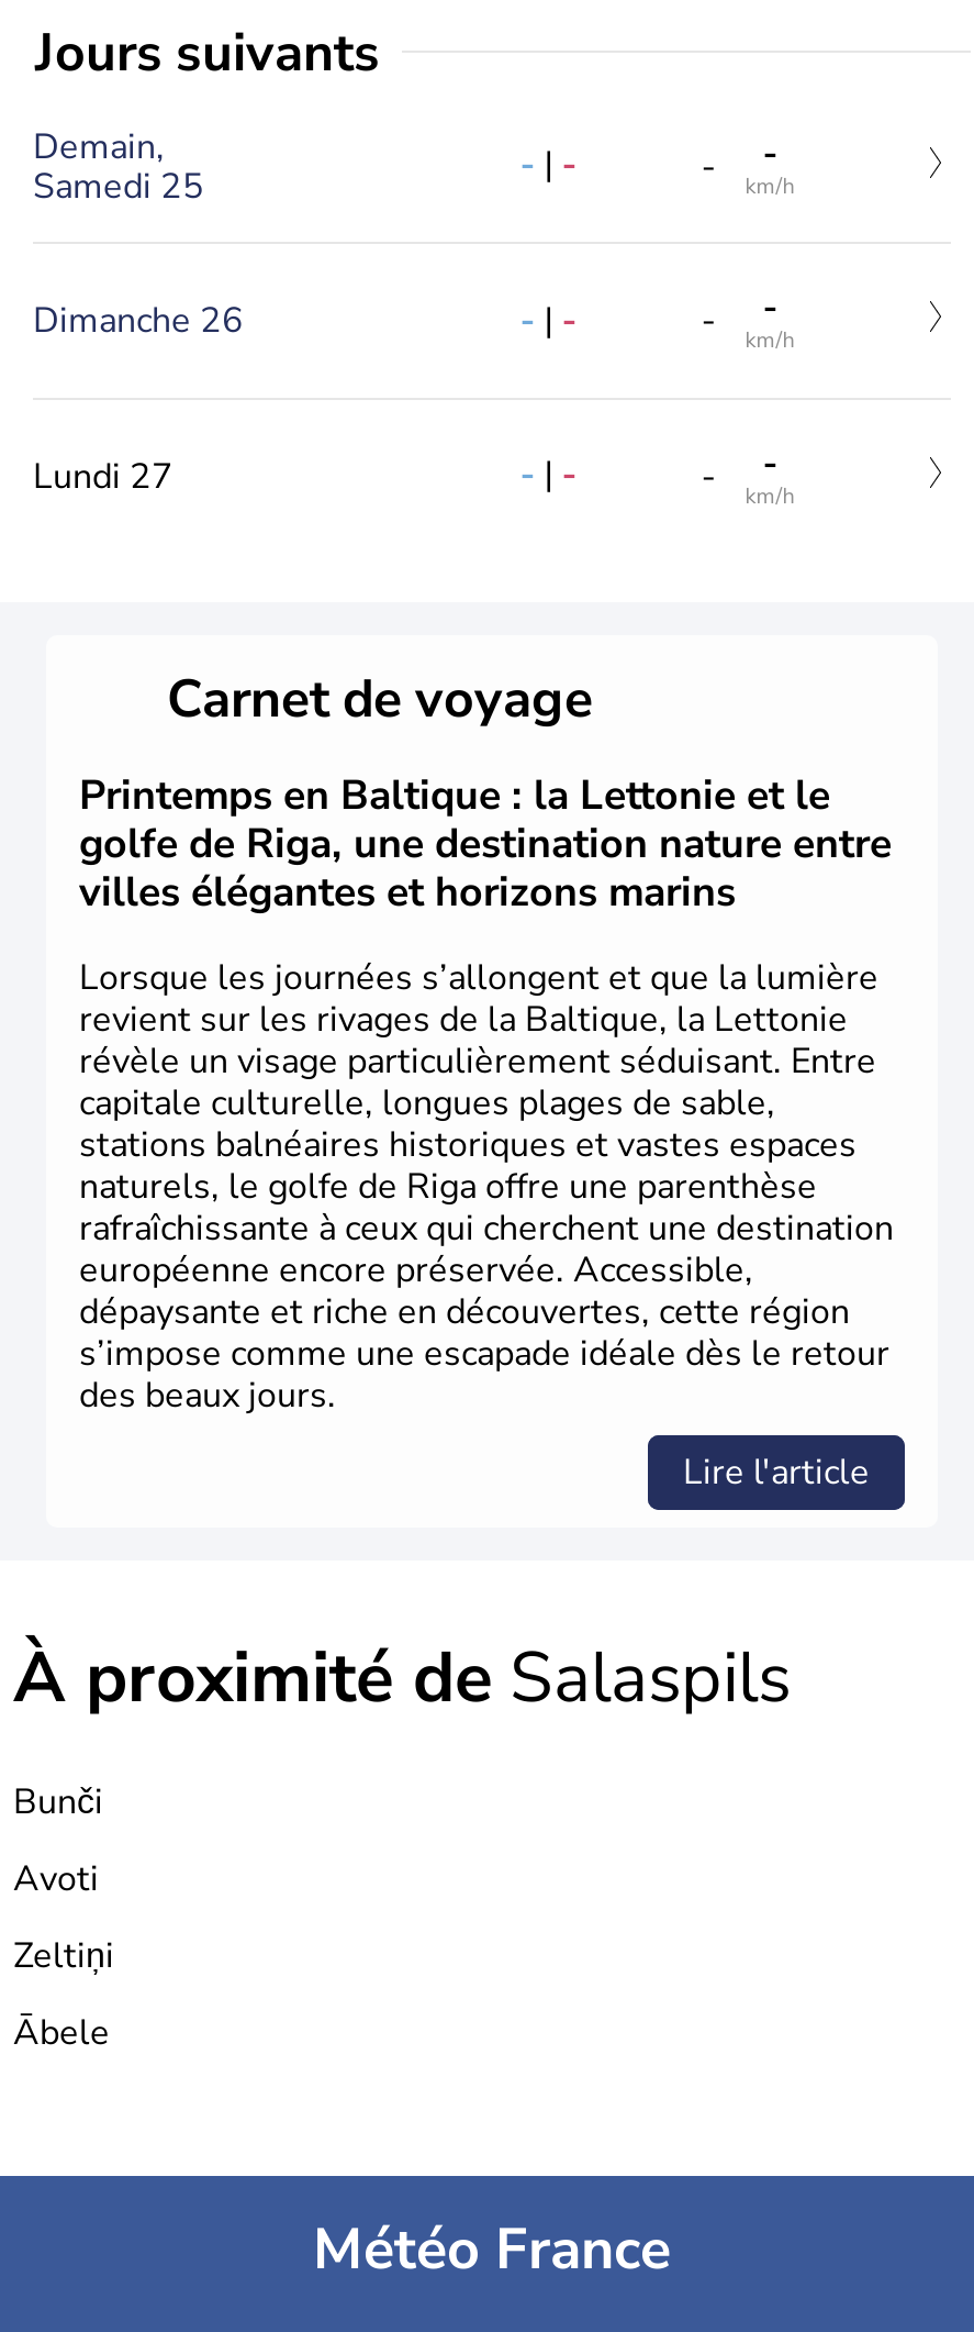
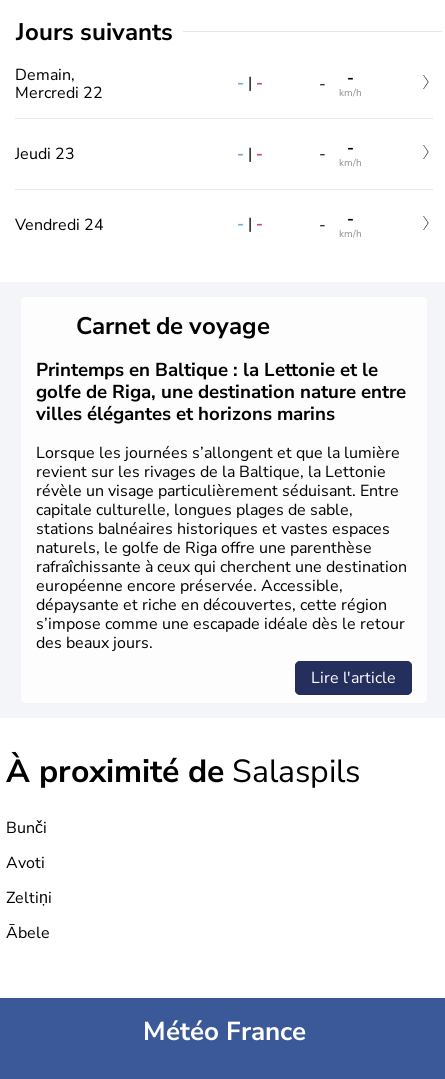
- Samedi 25
+ Mercredi 22

- Dimanche 26
+ Jeudi 23

- Lundi 27
+ Vendredi 24
